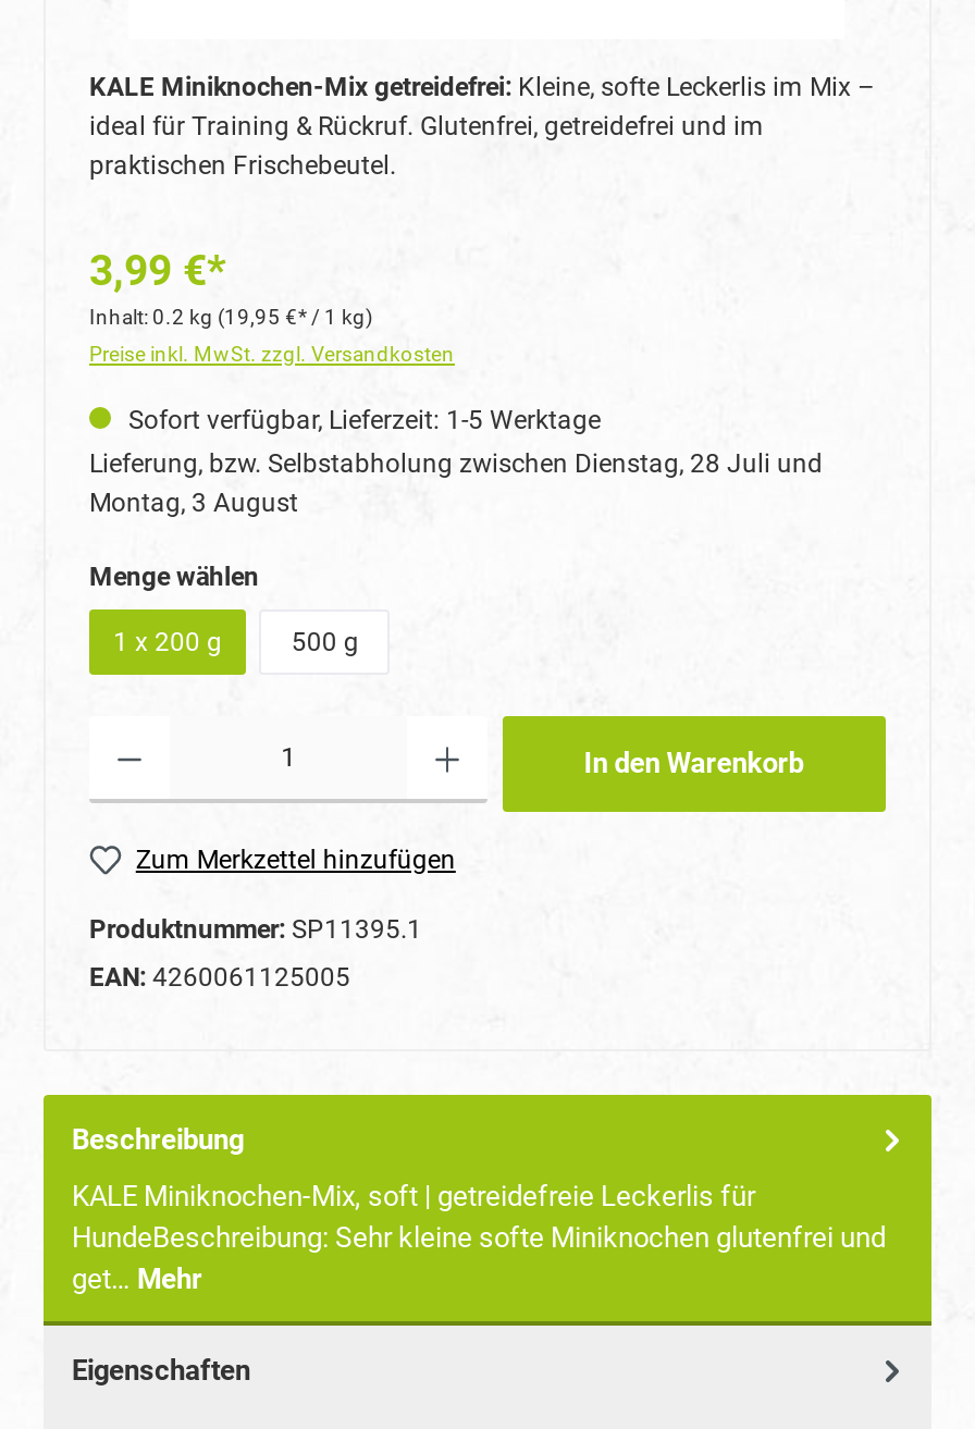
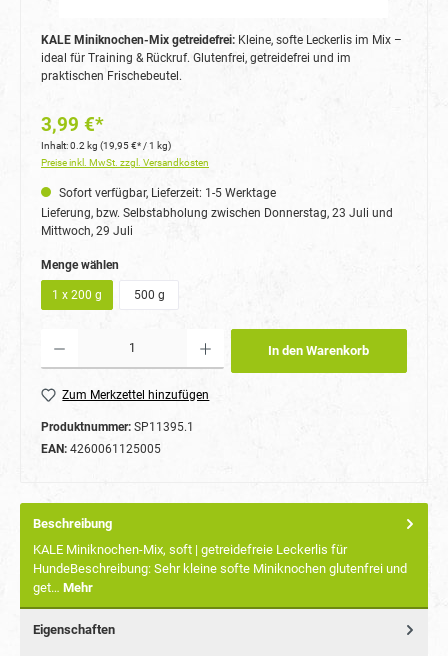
- Lieferung, bzw. Selbstabholung zwischen Dienstag, 28 Juli und
- Montag, 3 August
+ Lieferung, bzw. Selbstabholung zwischen Donnerstag, 23 Juli und
+ Mittwoch, 29 Juli
